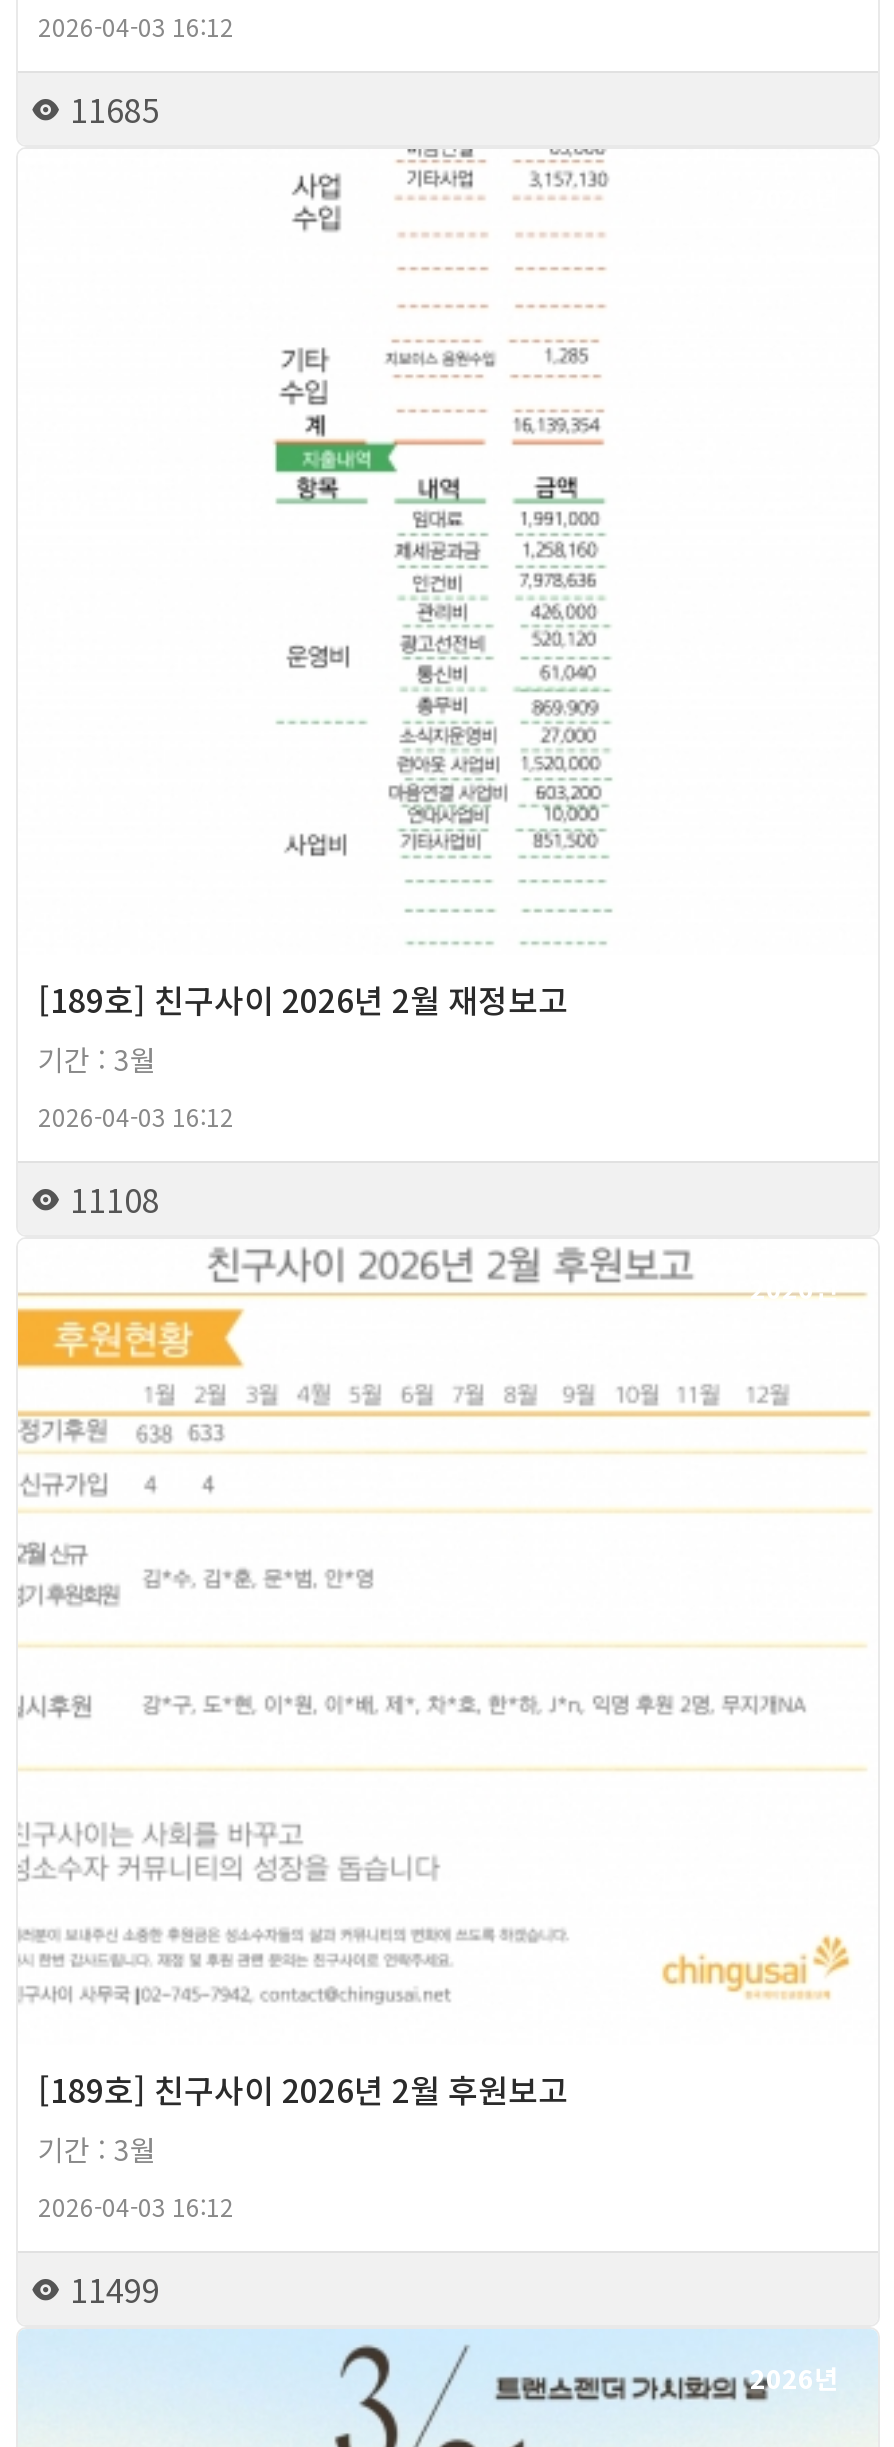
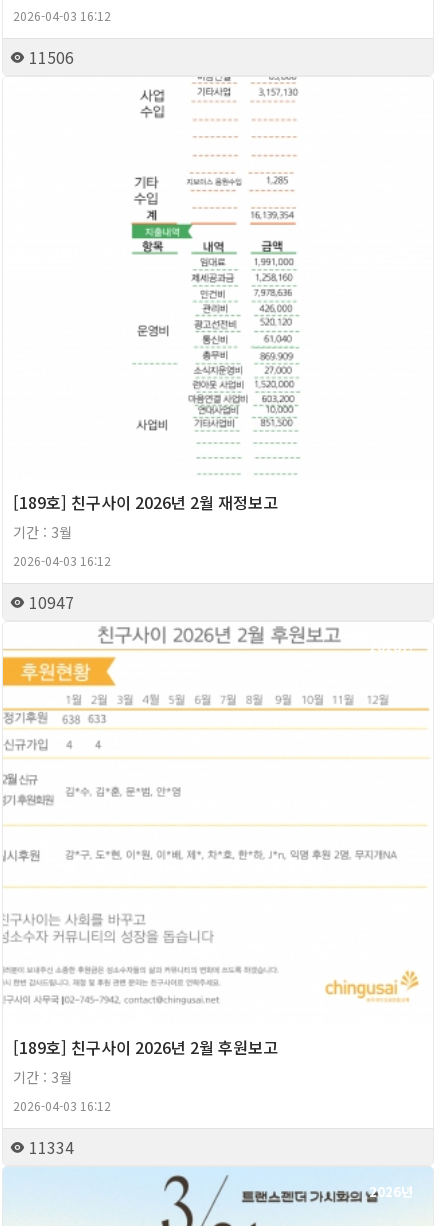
- 11685
+ 11506

- 11108
+ 10947

- 11499
+ 11334
